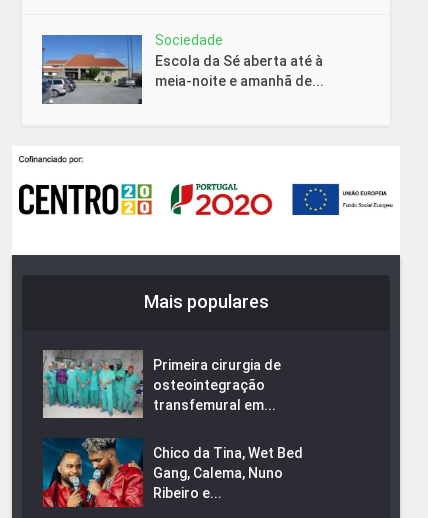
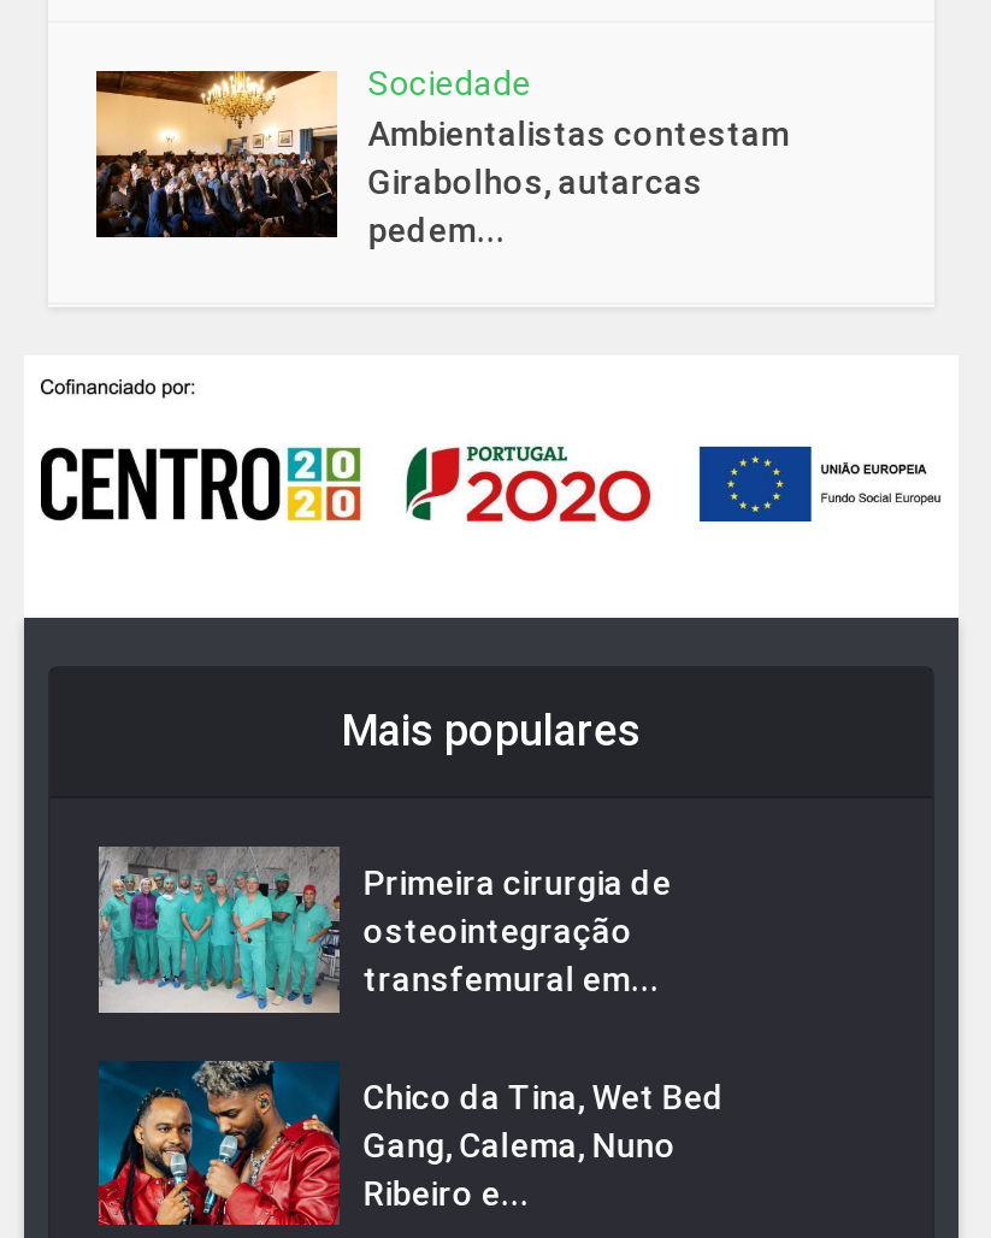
- [image]
- Escola da Sé aberta até à
- meia-noite e amanhã de...
+ [image]
+ Ambientalistas contestam
+ Girabolhos, autarcas
+ pedem...
